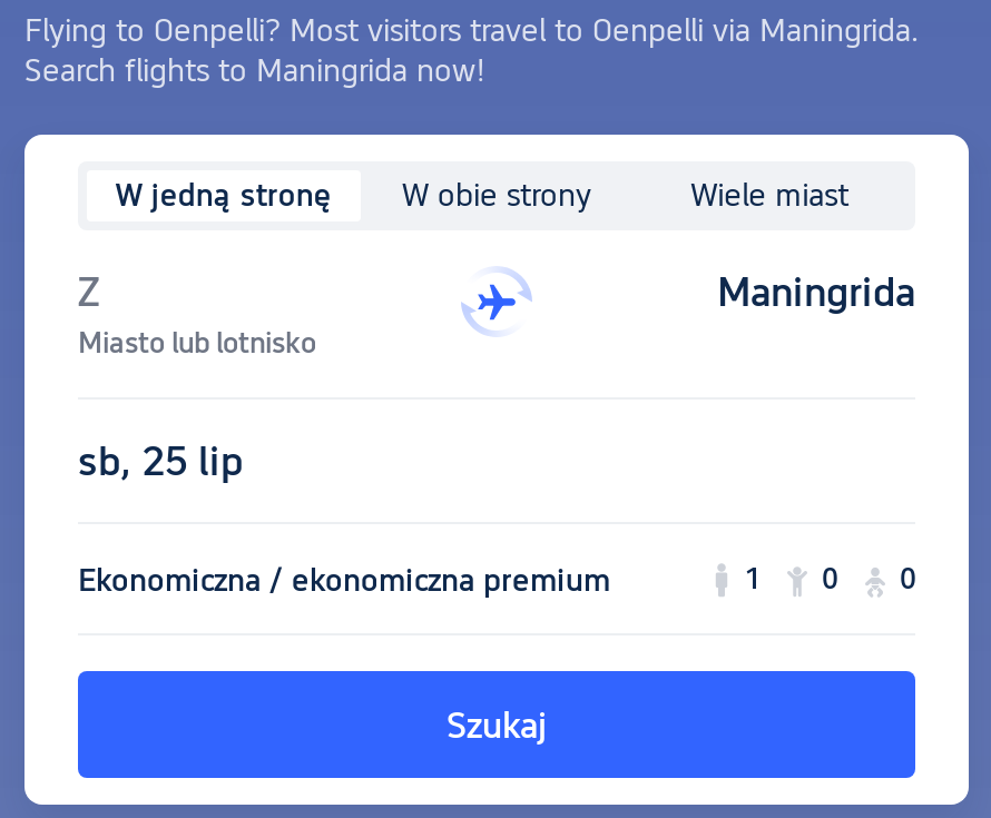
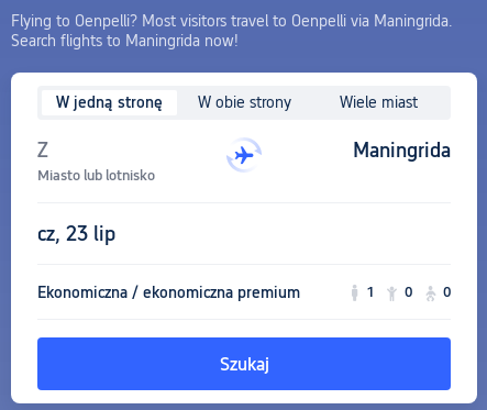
- sb, 25 lip
+ cz, 23 lip
